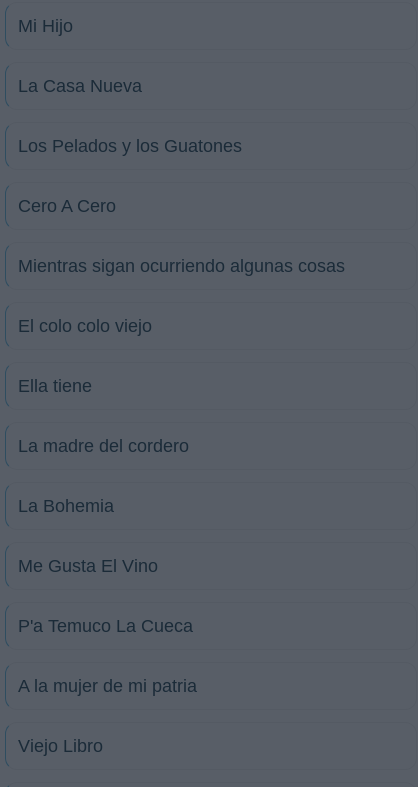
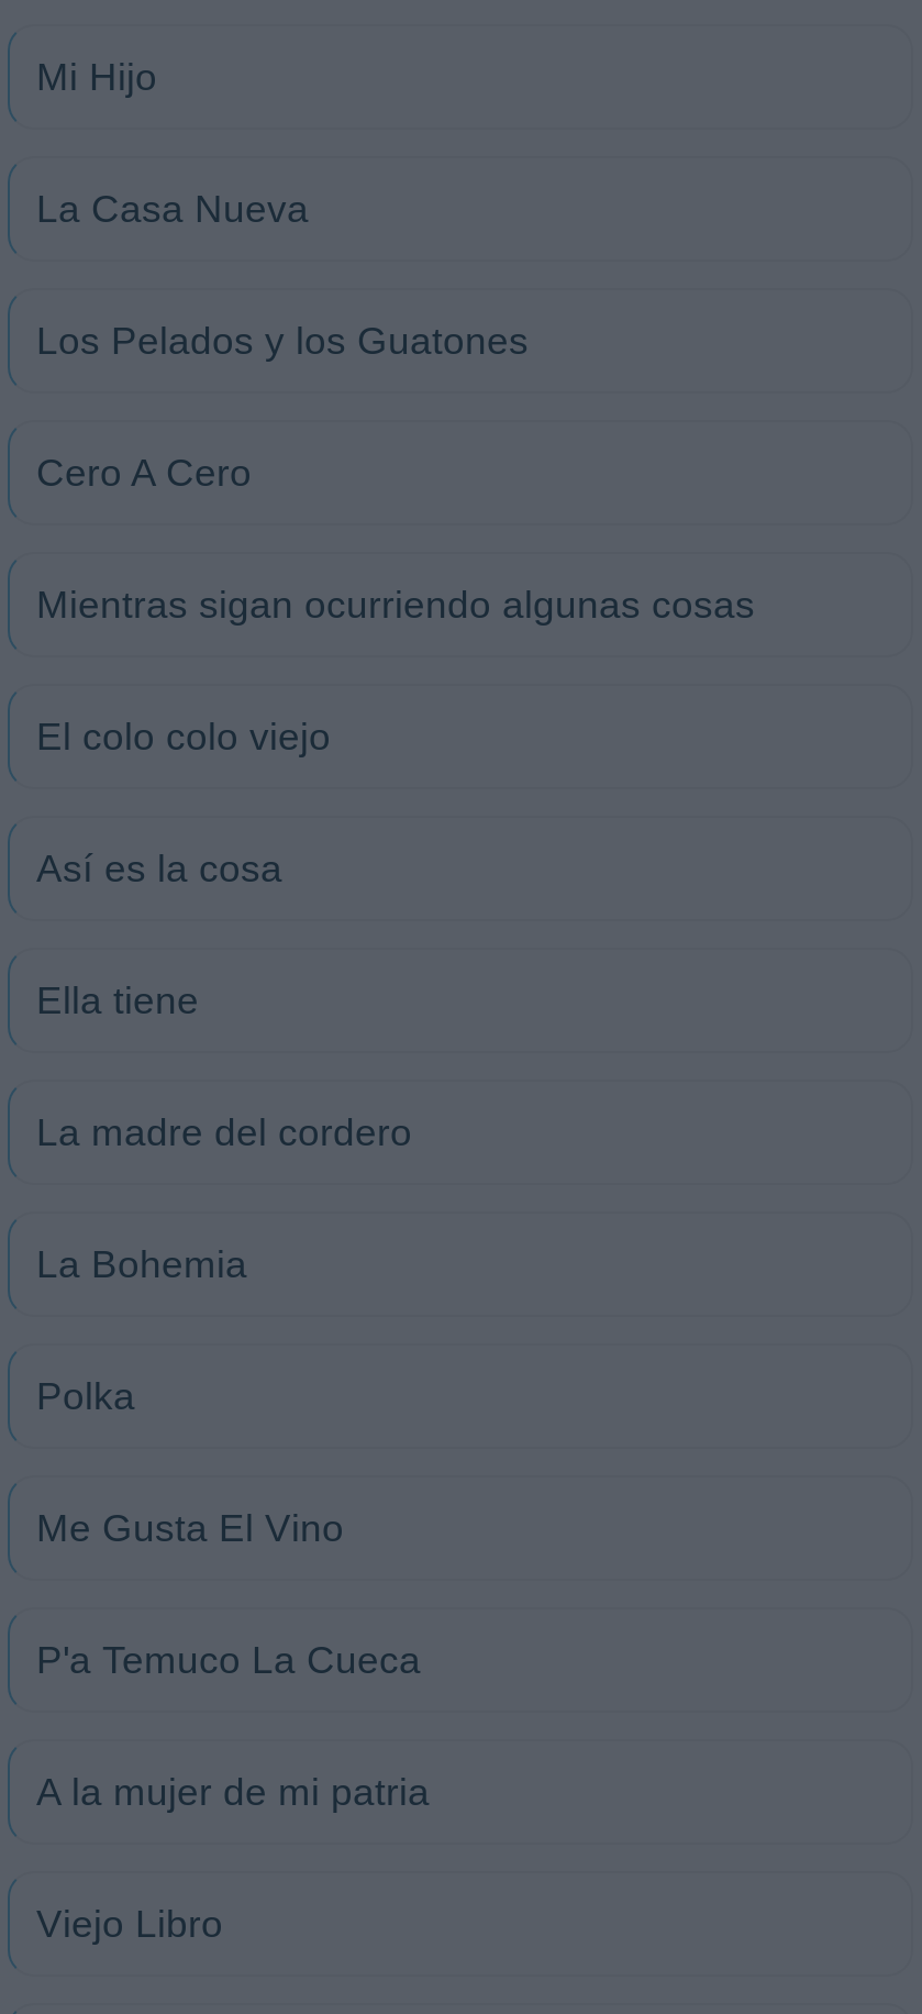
+ Así es la cosa

+ Polka
